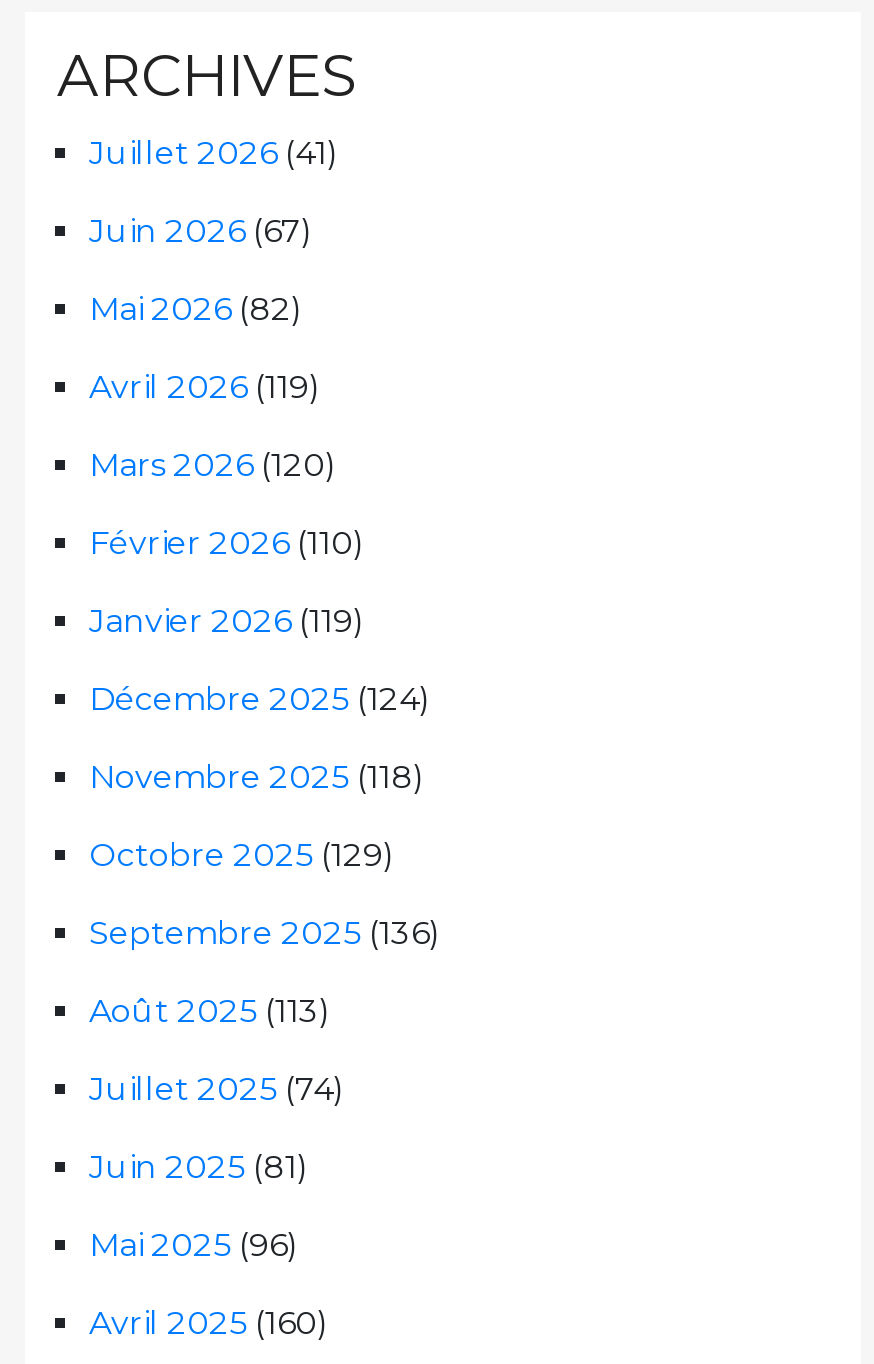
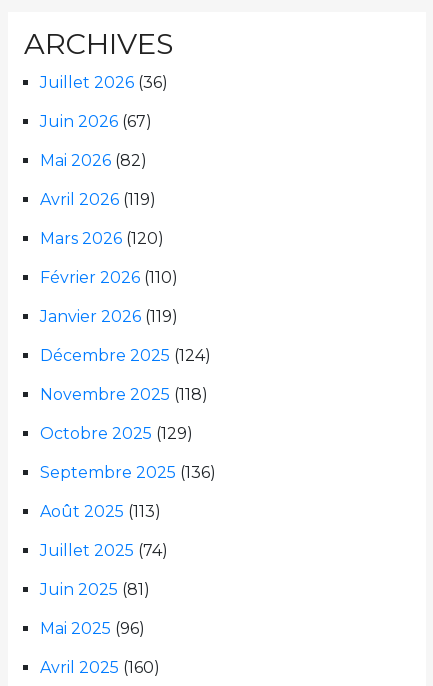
- Juillet 2026 (41)
+ Juillet 2026 (36)
